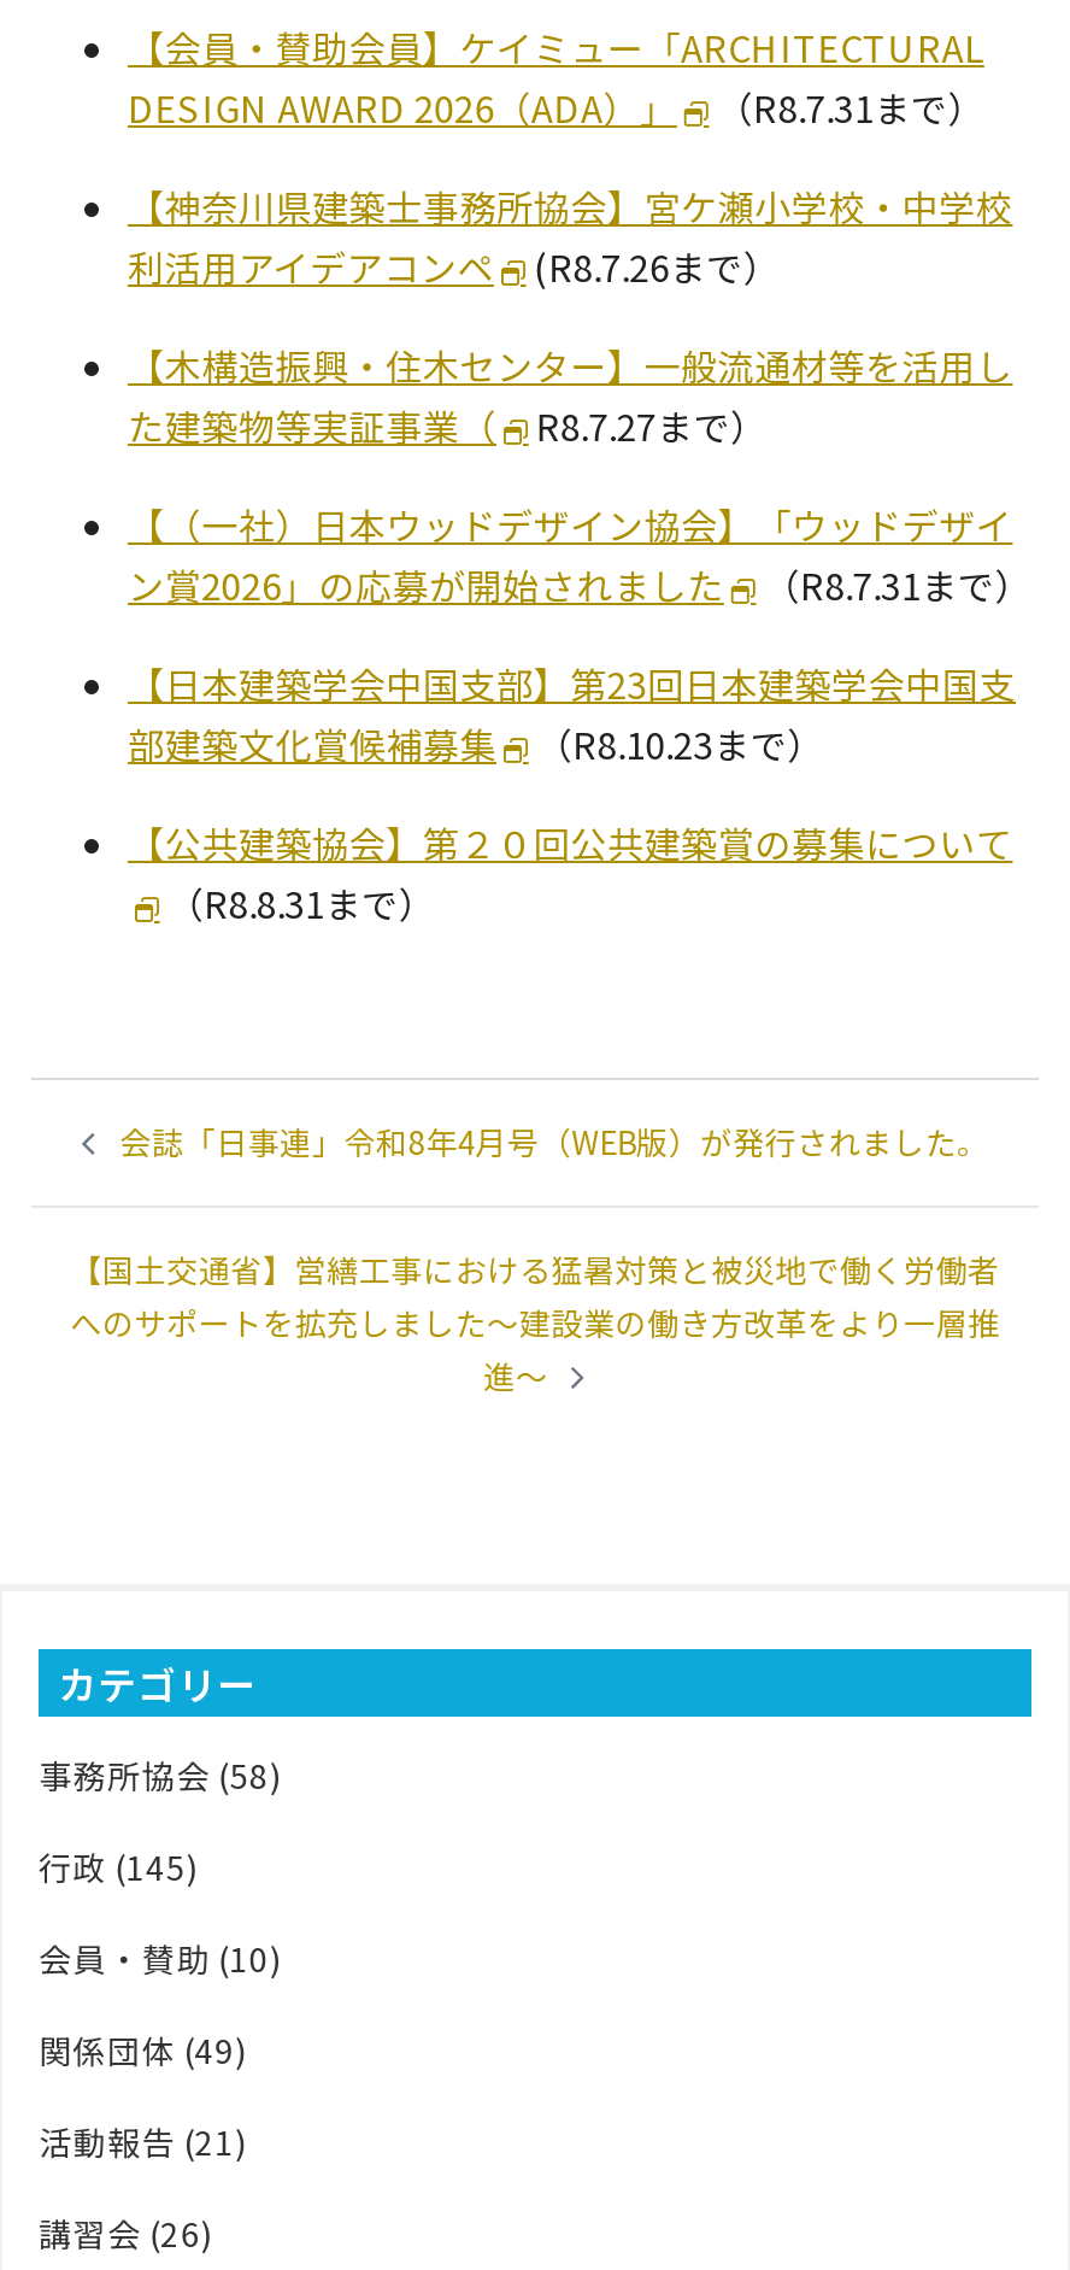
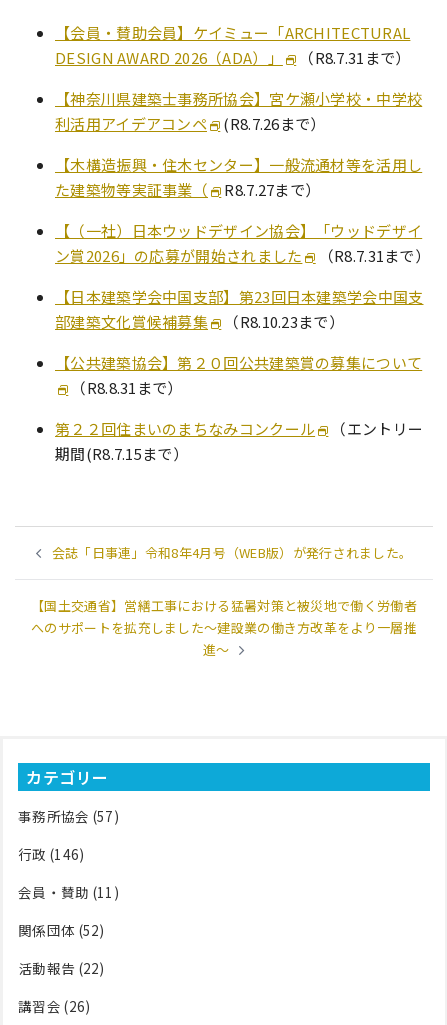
+ 第２２回住まいのまちなみコンクール
+ （エントリー
+ 期間(R8.7.15まで）

- 事務所協会(58)
+ 事務所協会(57)

- 行政(145)
+ 行政(146)

- 会員・賛助(10)
+ 会員・賛助(11)

- 関係団体(49)
+ 関係団体(52)

- 活動報告(21)
+ 活動報告(22)
